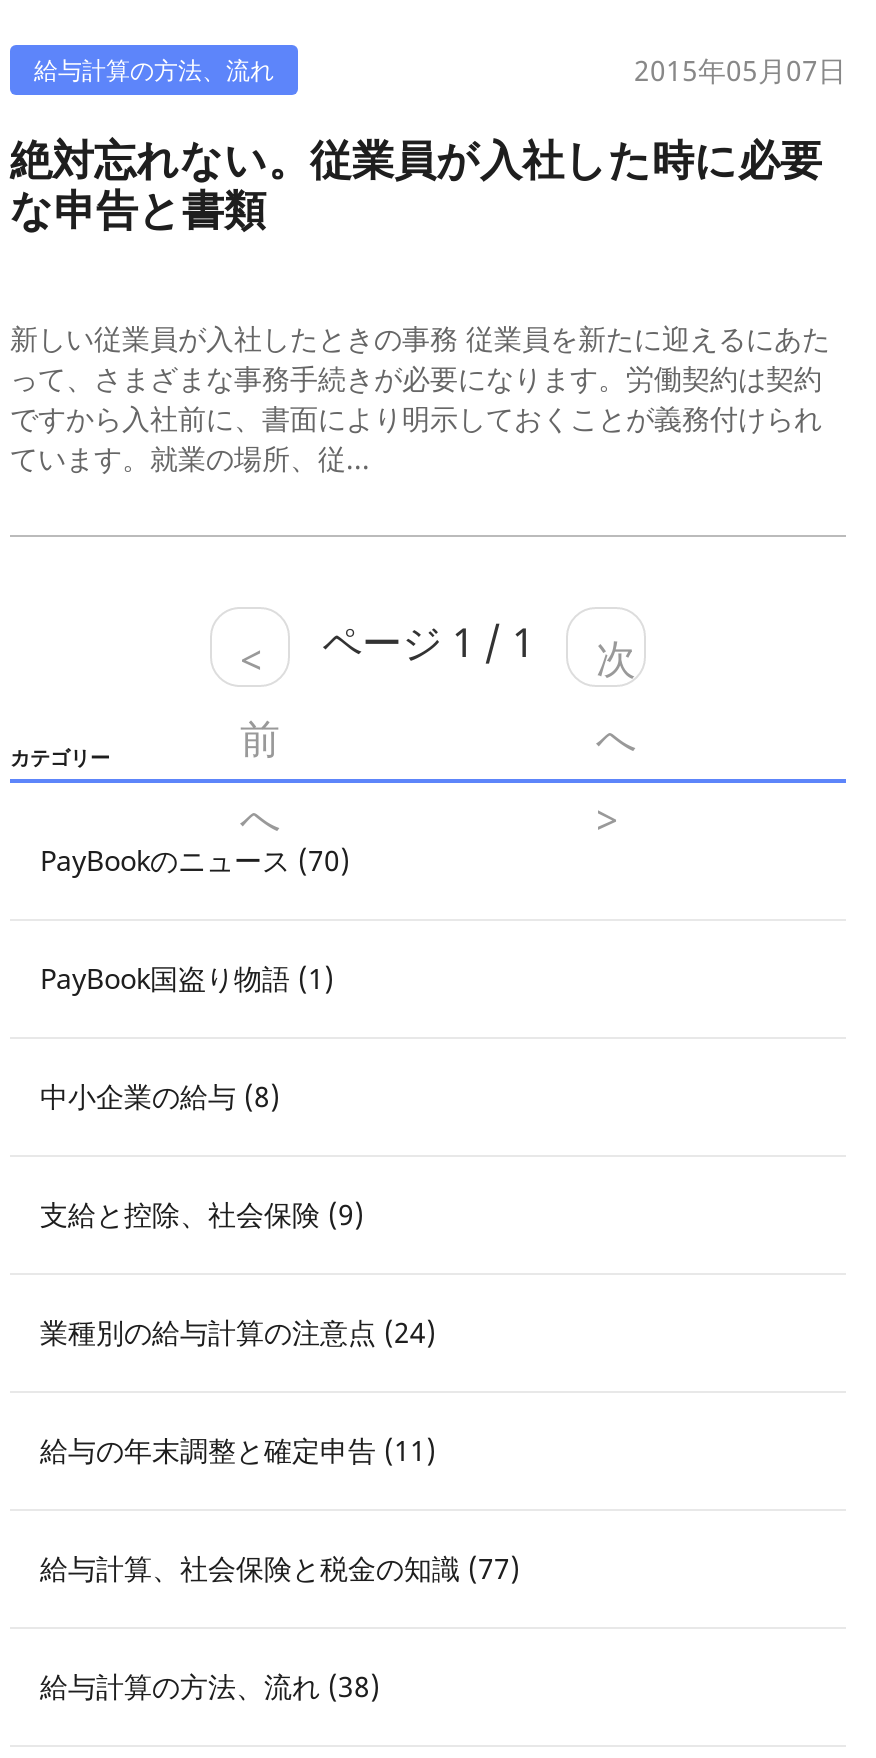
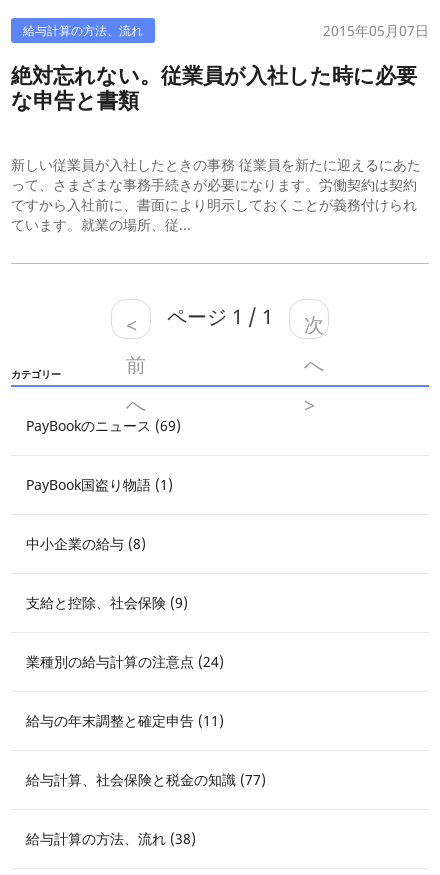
- PayBookのニュース (70)
+ PayBookのニュース (69)
